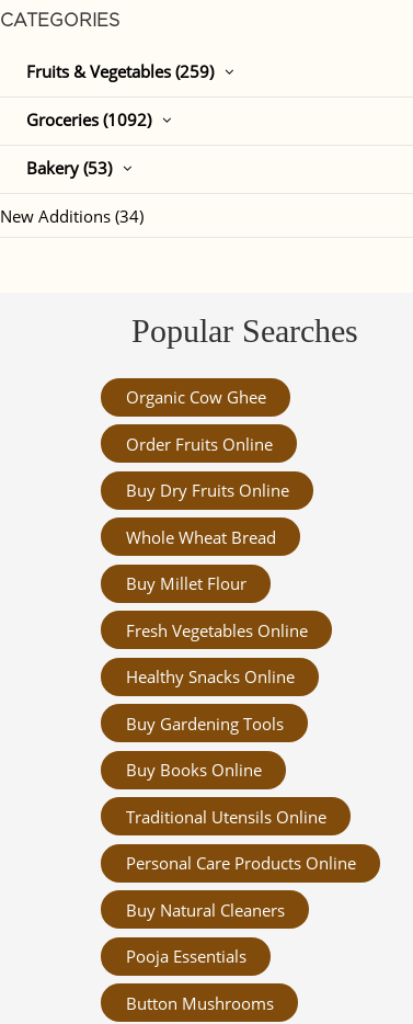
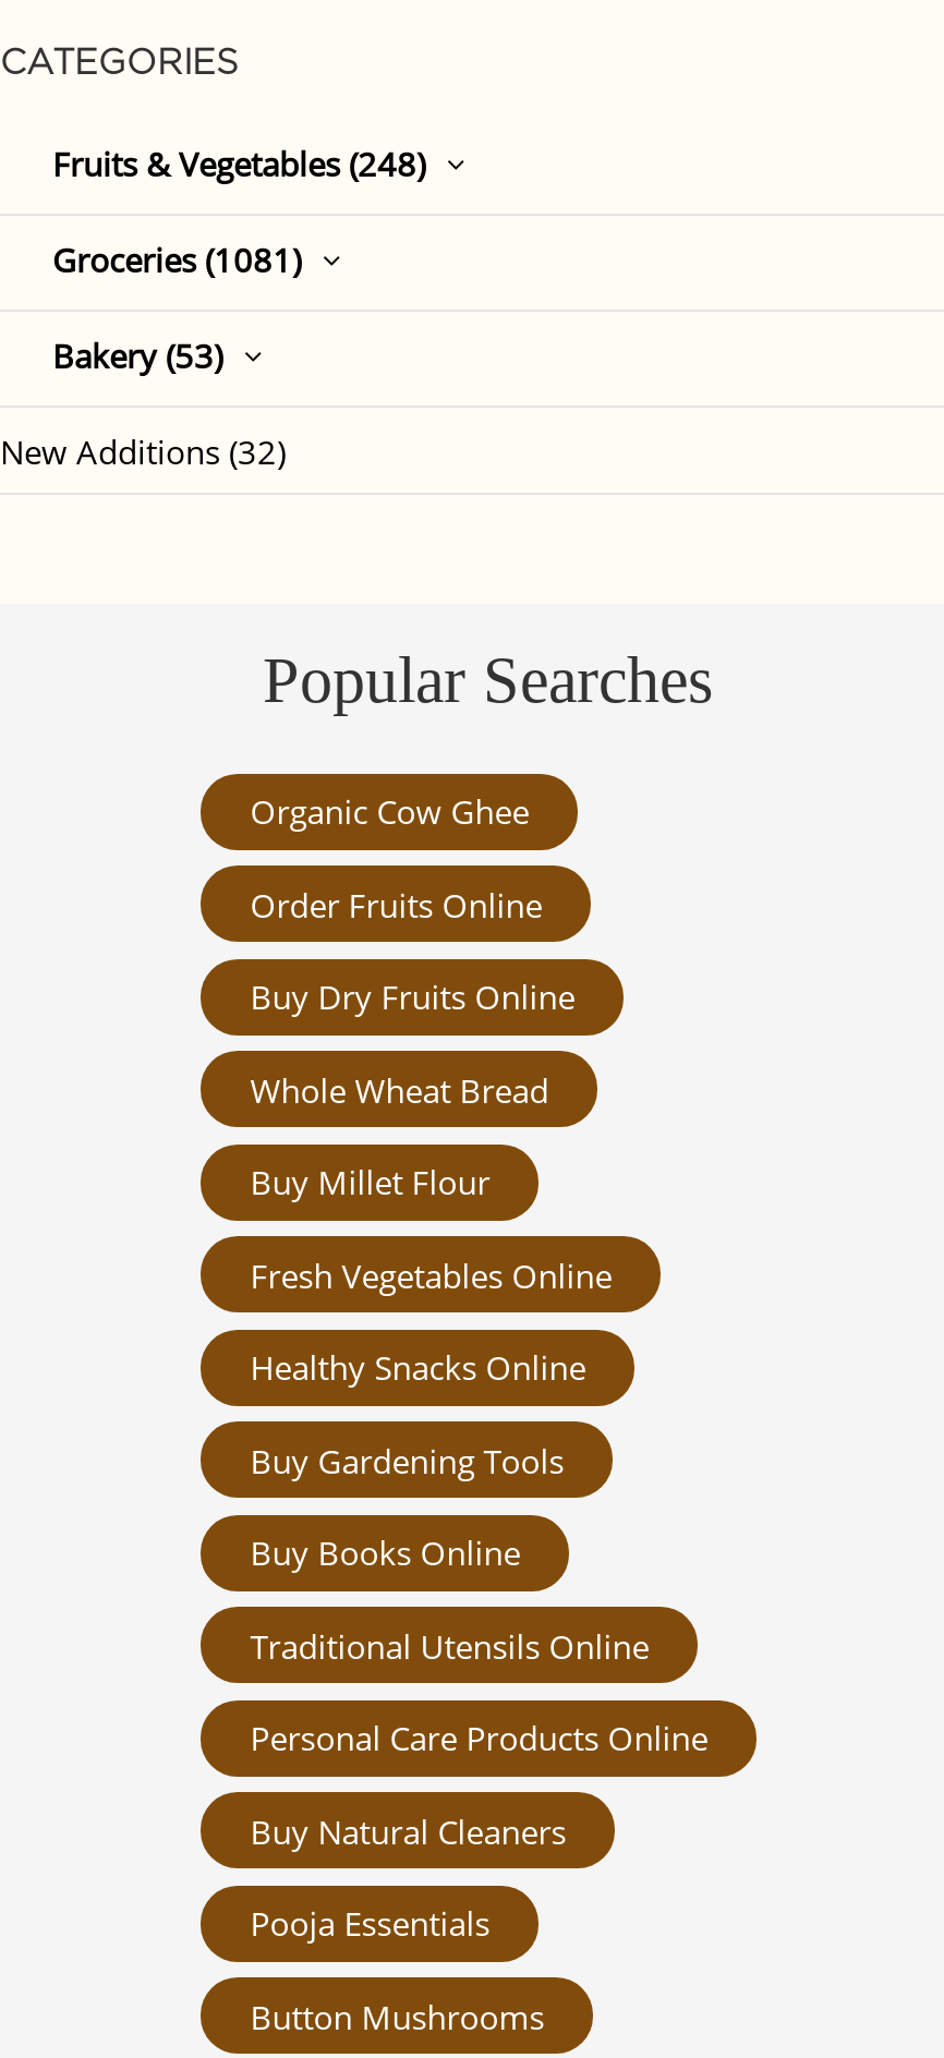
- Fruits & Vegetables (259)
+ Fruits & Vegetables (248)

- Groceries (1092)
+ Groceries (1081)

- New Additions (34)
+ New Additions (32)
